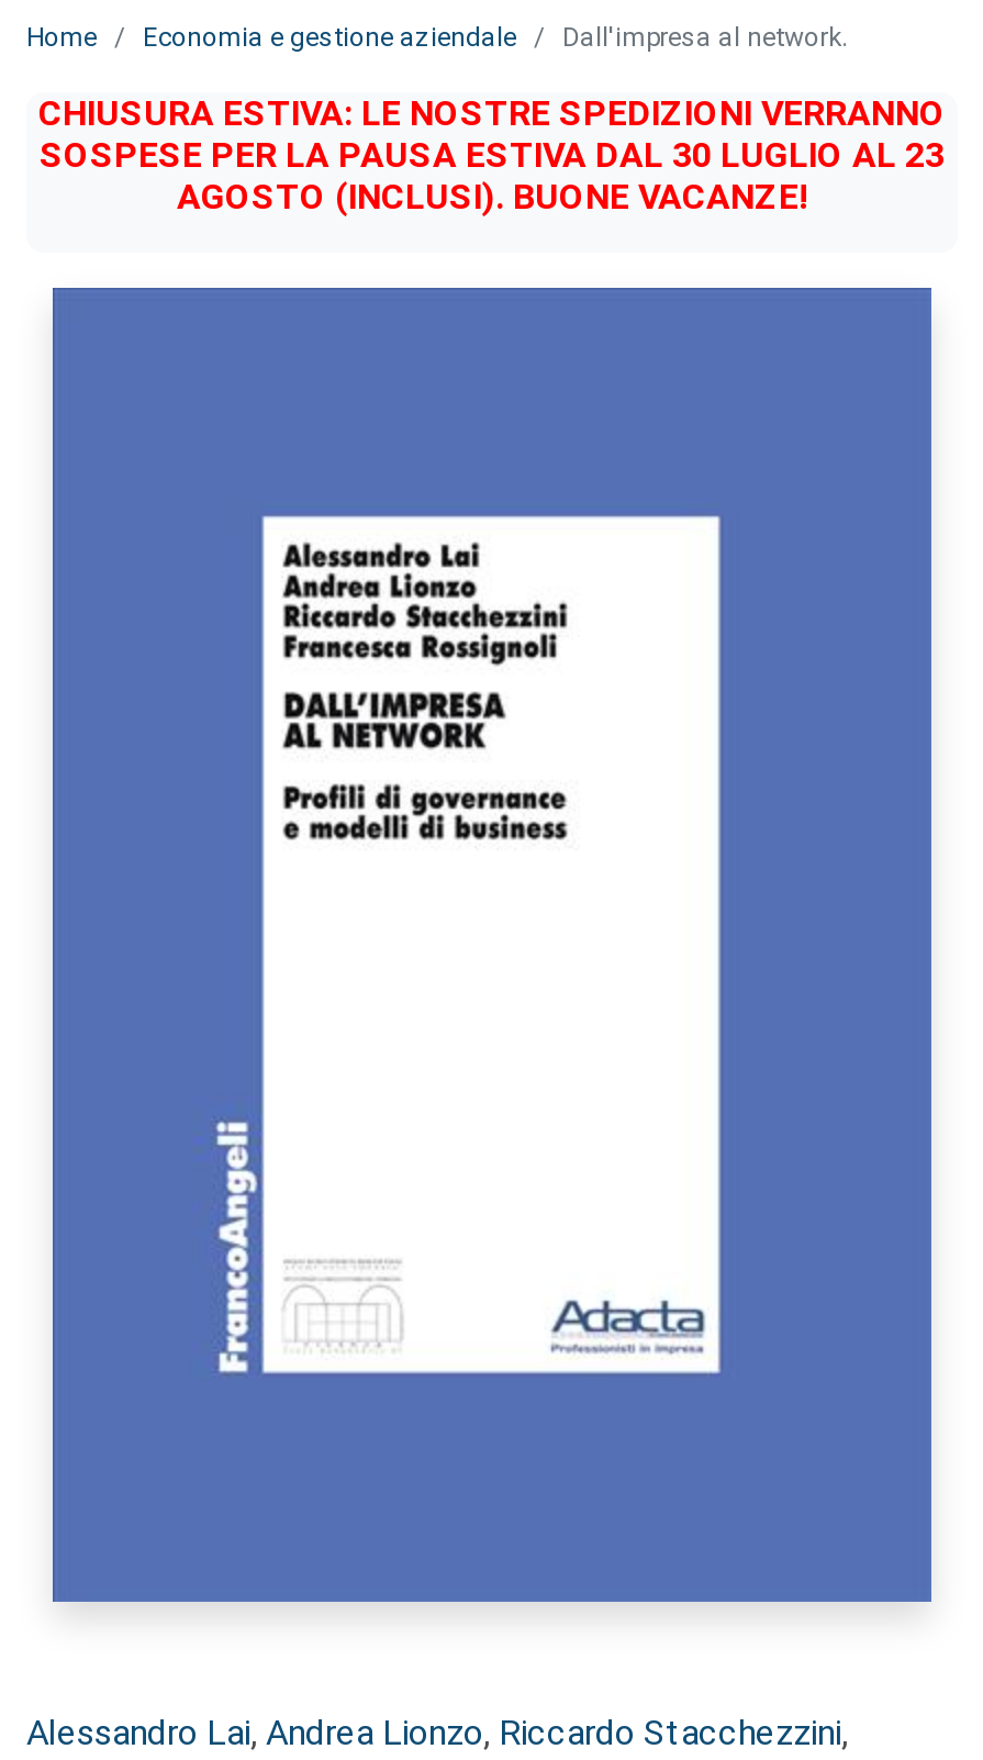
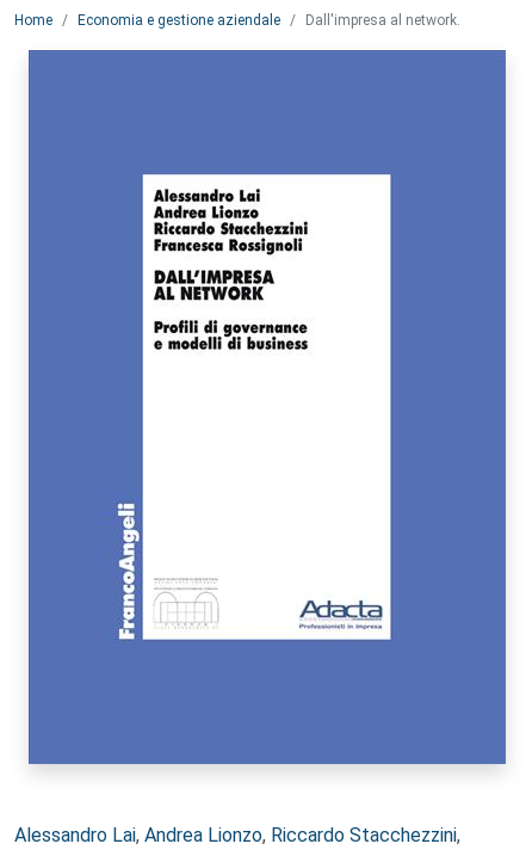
- CHIUSURA ESTIVA: LE NOSTRE SPEDIZIONI VERRANNO
- SOSPESE PER LA PAUSA ESTIVA DAL 30 LUGLIO AL 23
- AGOSTO (INCLUSI). BUONE VACANZE!
